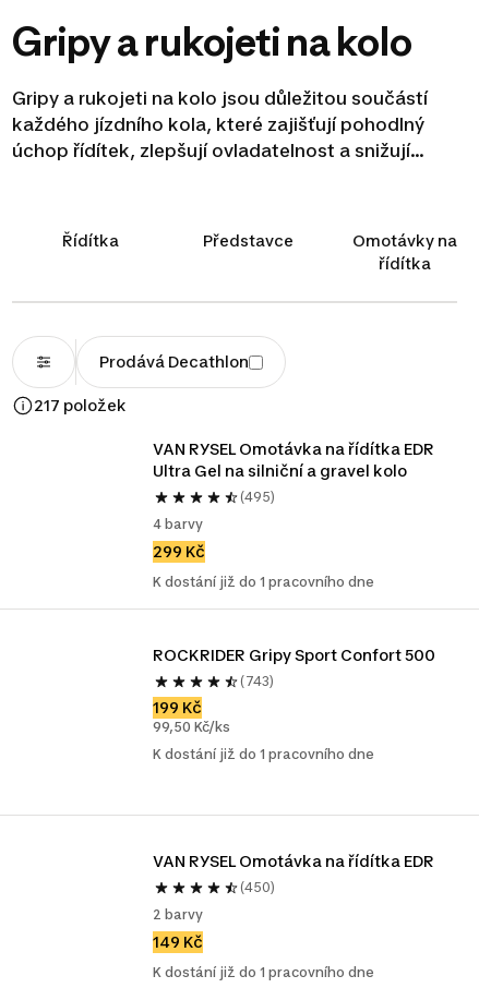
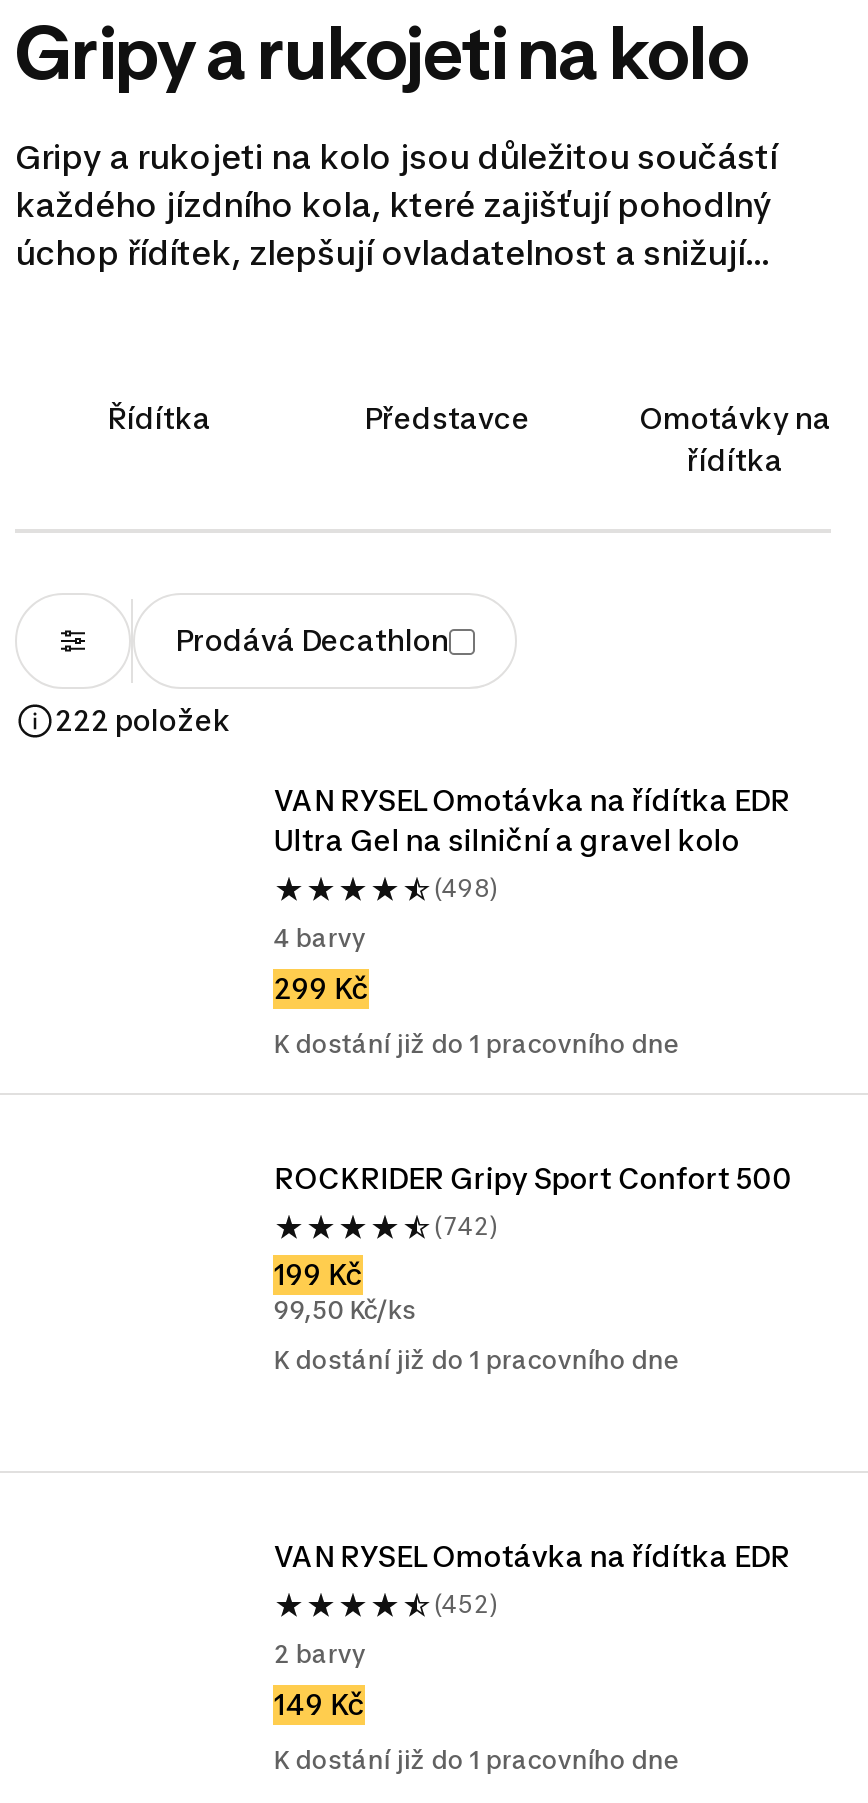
- 217 položek
+ 222 položek

- (495)
+ (498)

- (743)
+ (742)

- (450)
+ (452)
